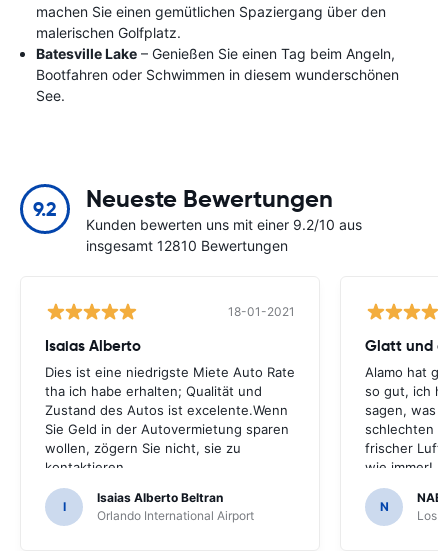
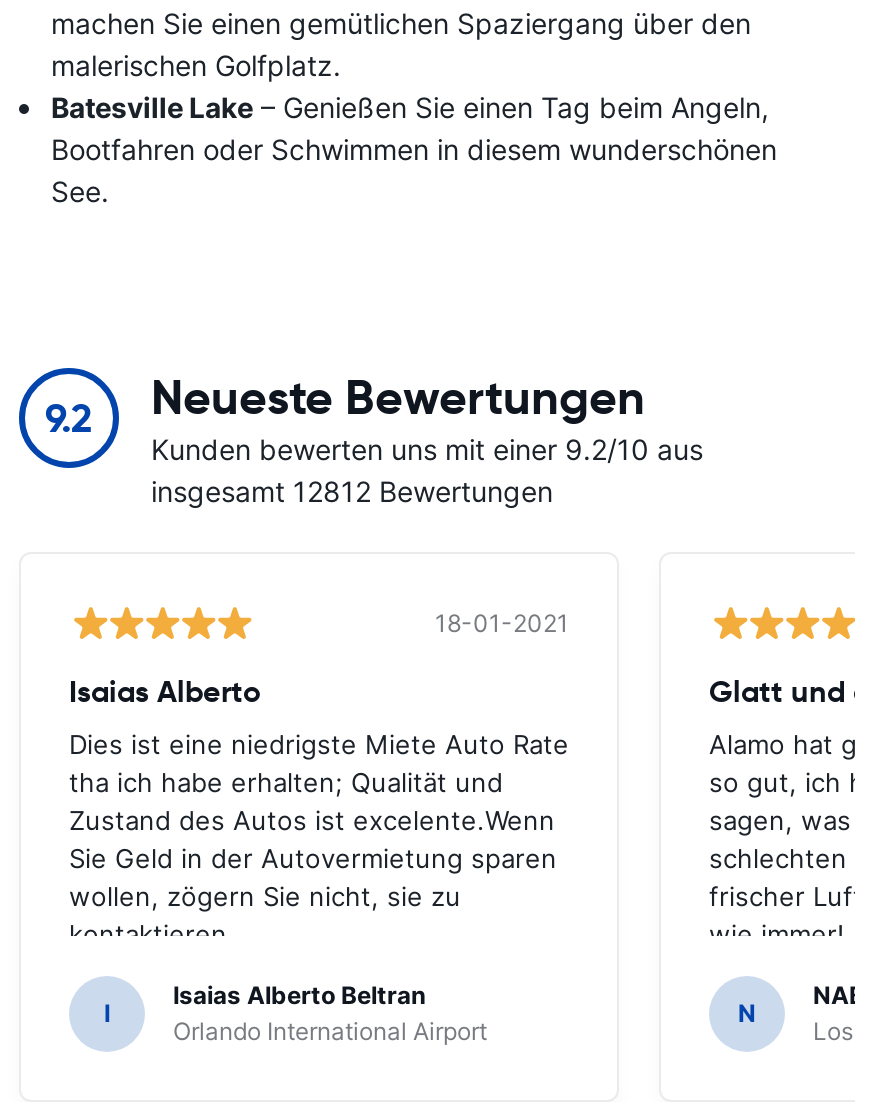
- insgesamt 12810 Bewertungen
+ insgesamt 12812 Bewertungen
